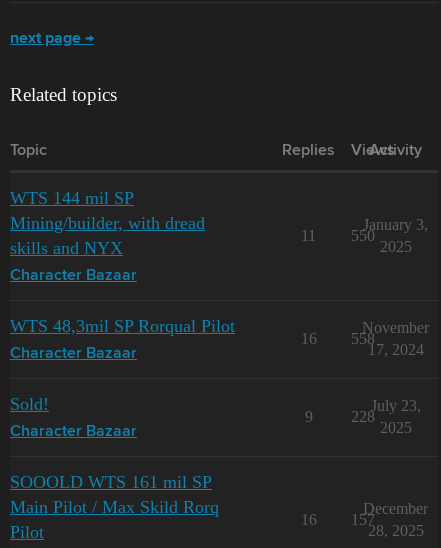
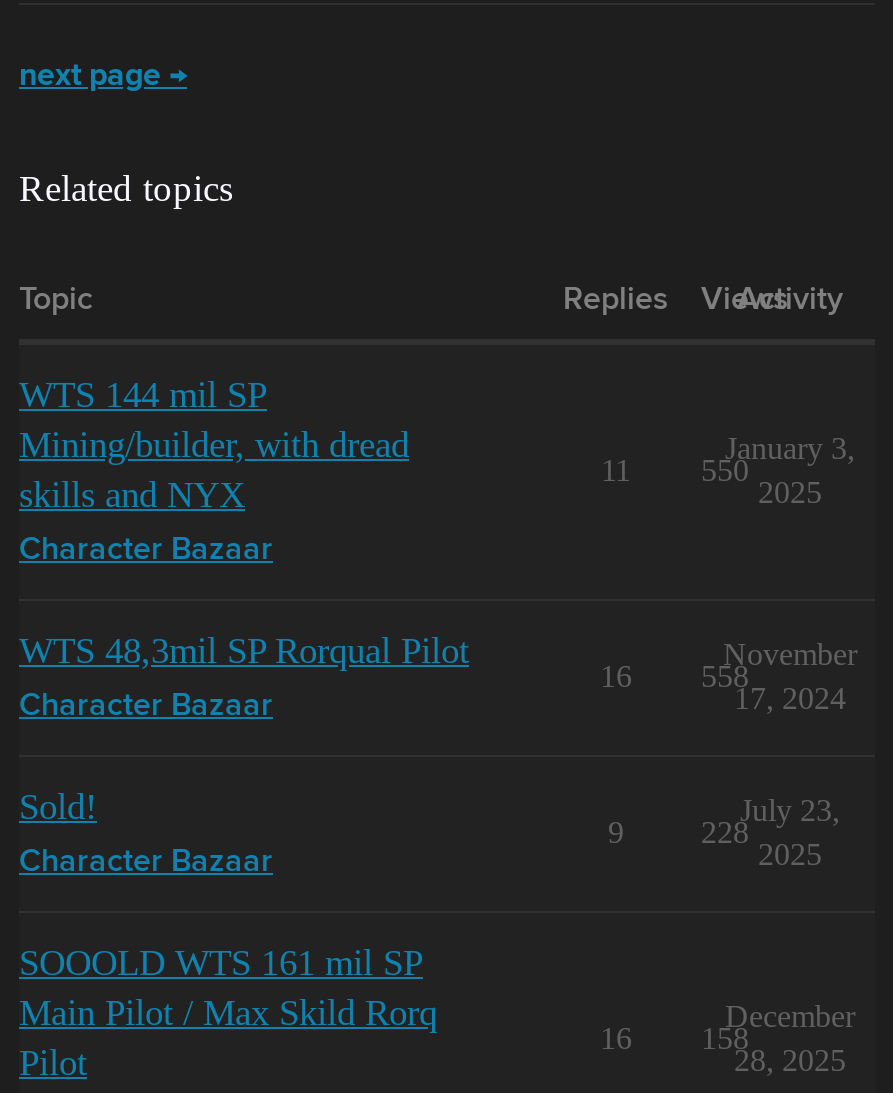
- 157
+ 158
